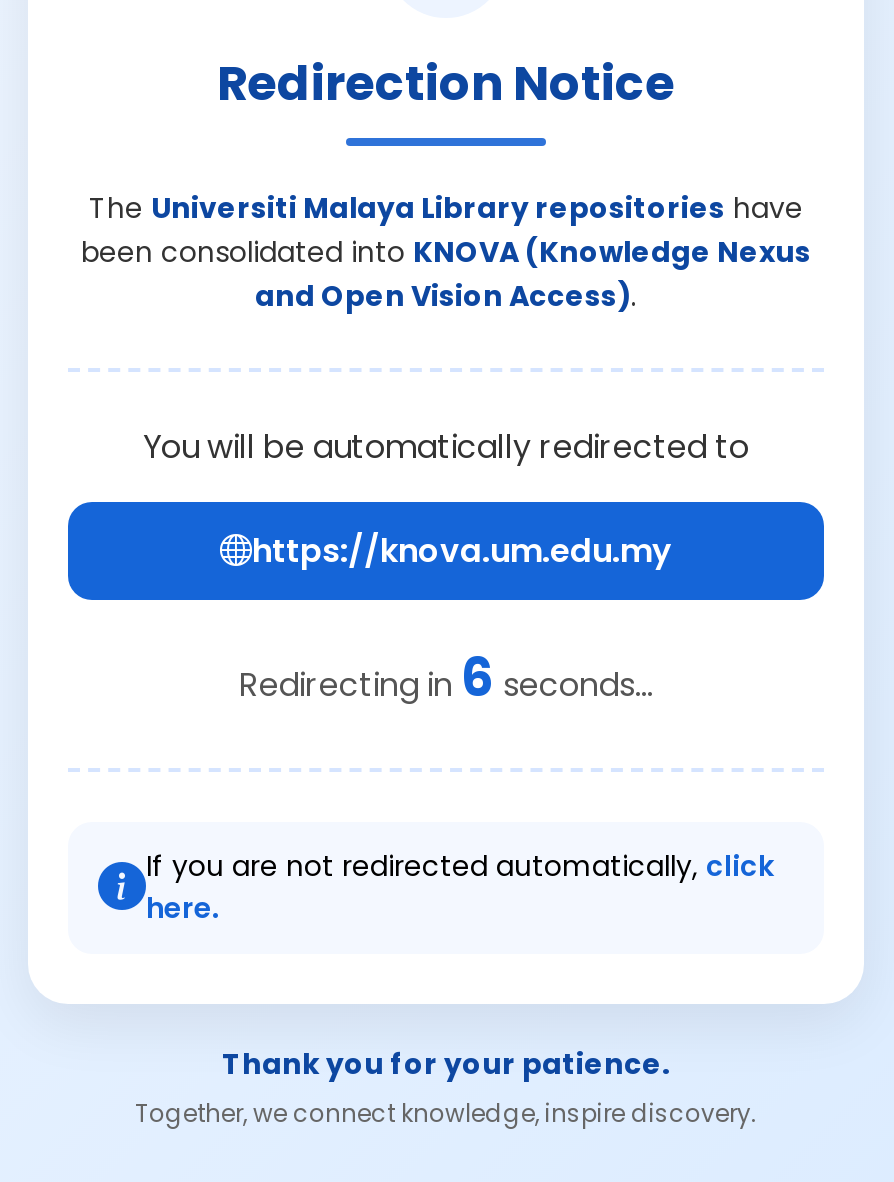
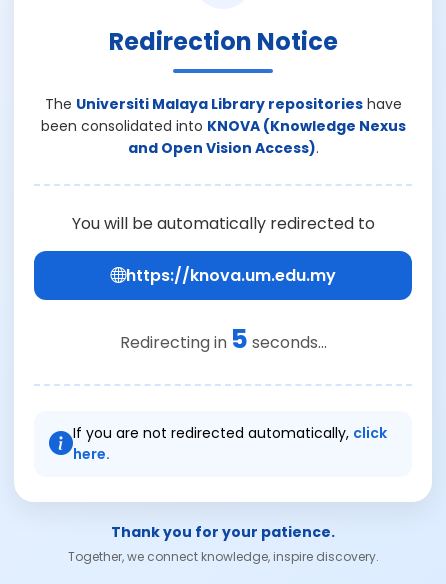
- Redirecting in 6 seconds...
+ Redirecting in 5 seconds...
